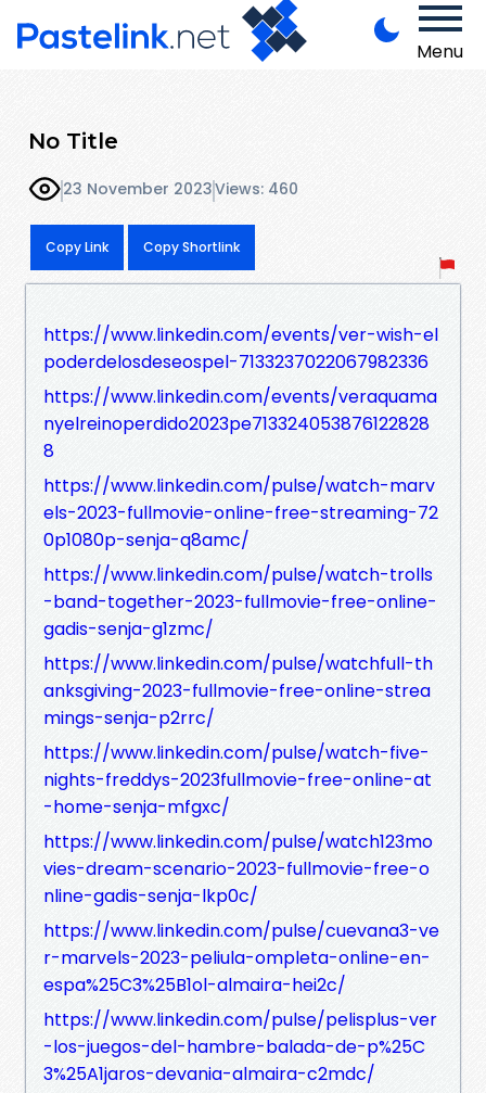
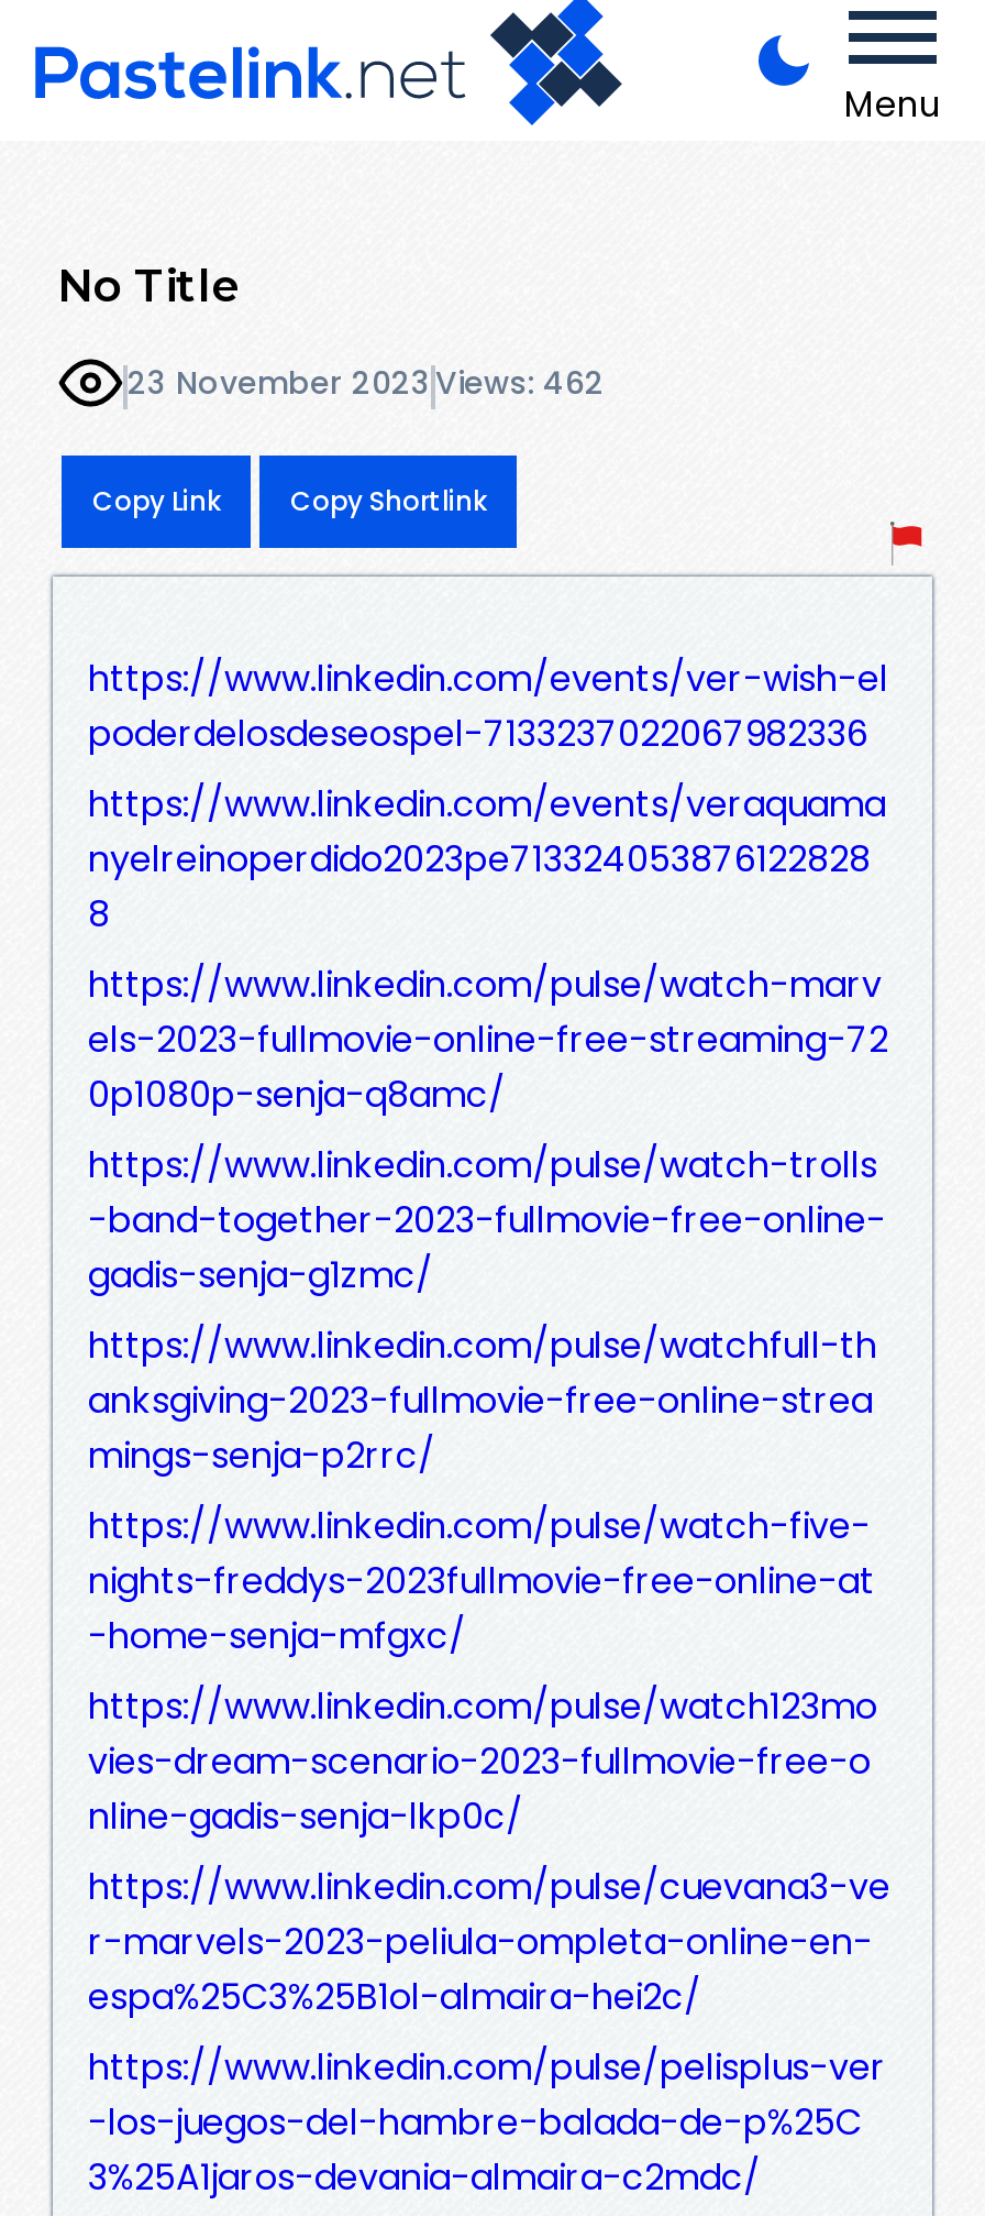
- 23 November 2023 Views: 460
+ 23 November 2023 Views: 462
